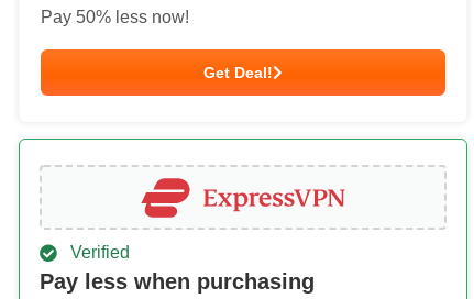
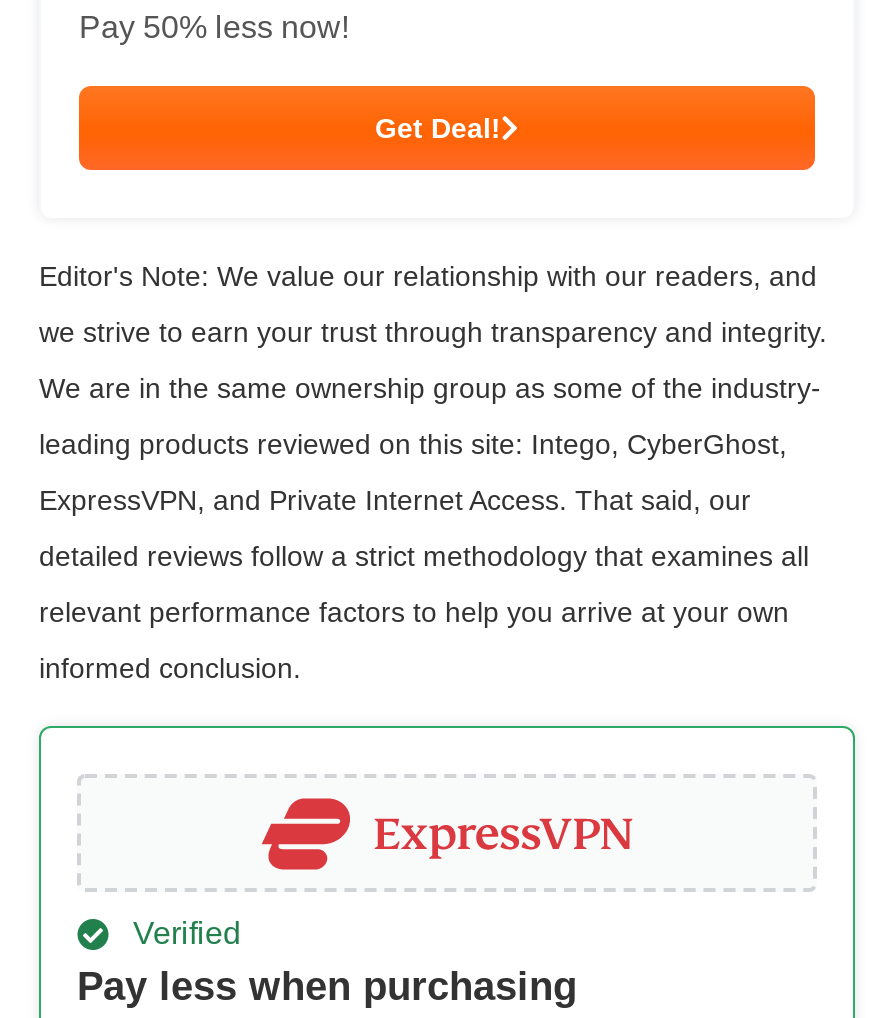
+ Editor's Note: We value our relationship with our readers, and
+ we strive to earn your trust through transparency and integrity.
+ We are in the same ownership group as some of the industry-
+ leading products reviewed on this site: Intego, CyberGhost,
+ ExpressVPN, and Private Internet Access. That said, our
+ detailed reviews follow a strict methodology that examines all
+ relevant performance factors to help you arrive at your own
+ informed conclusion.
